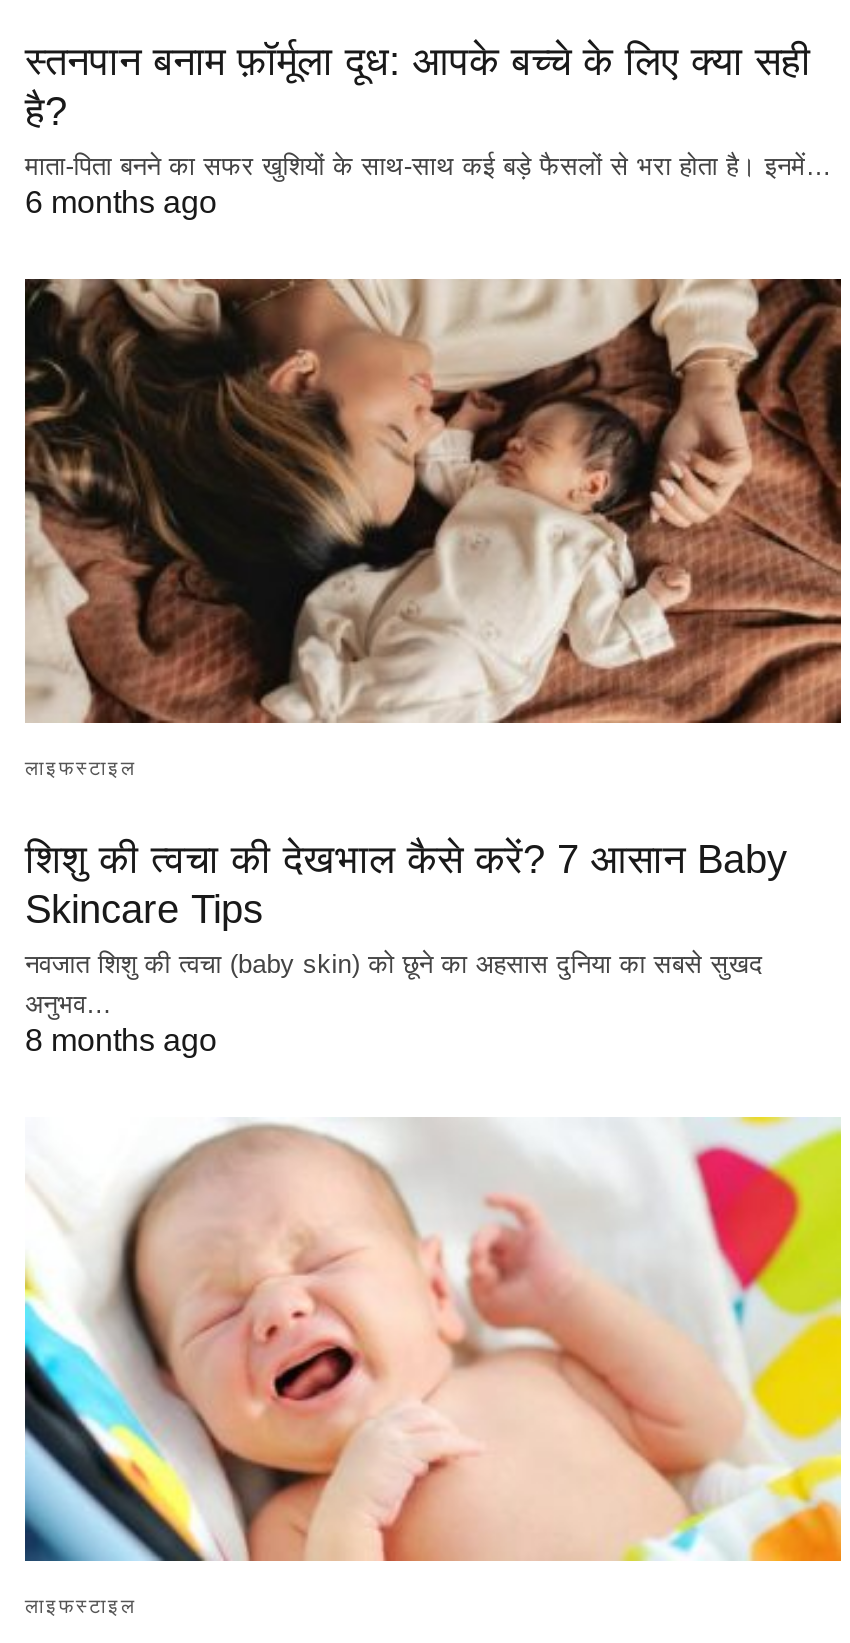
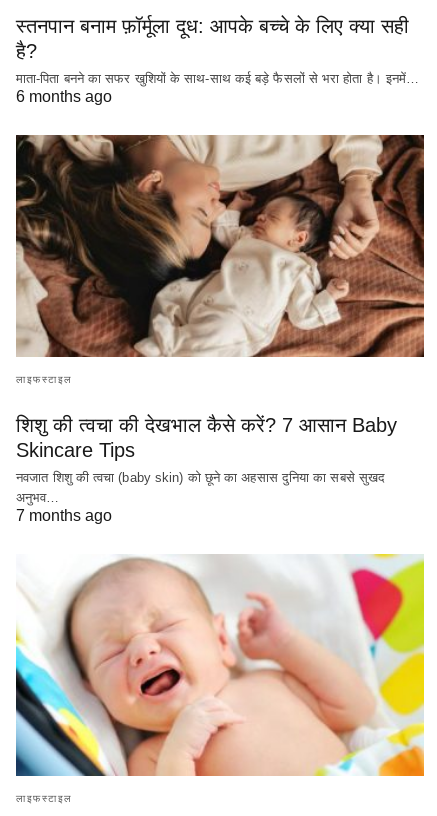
- 8 months ago
+ 7 months ago
